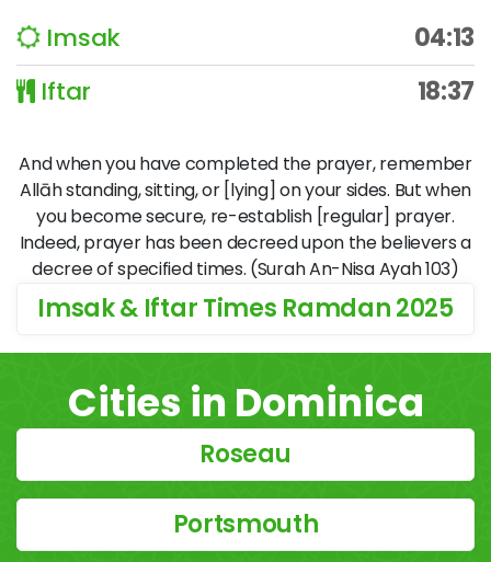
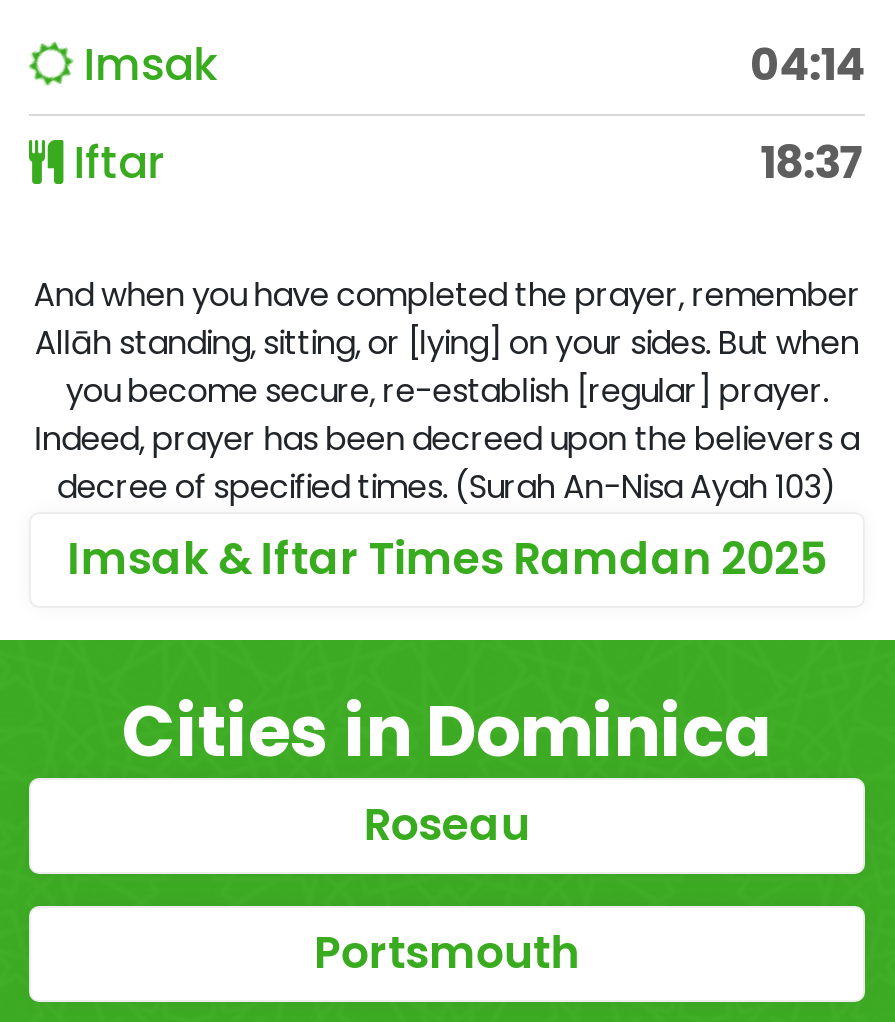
- 04:13
+ 04:14
